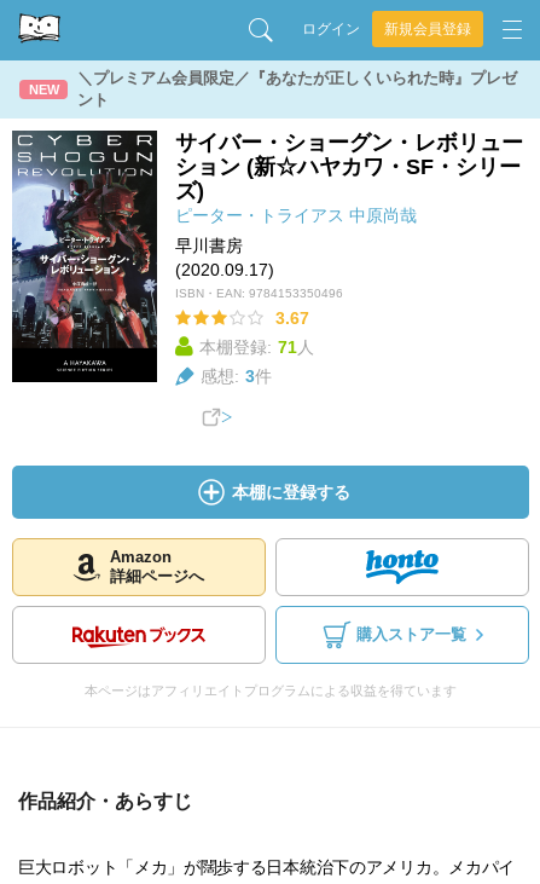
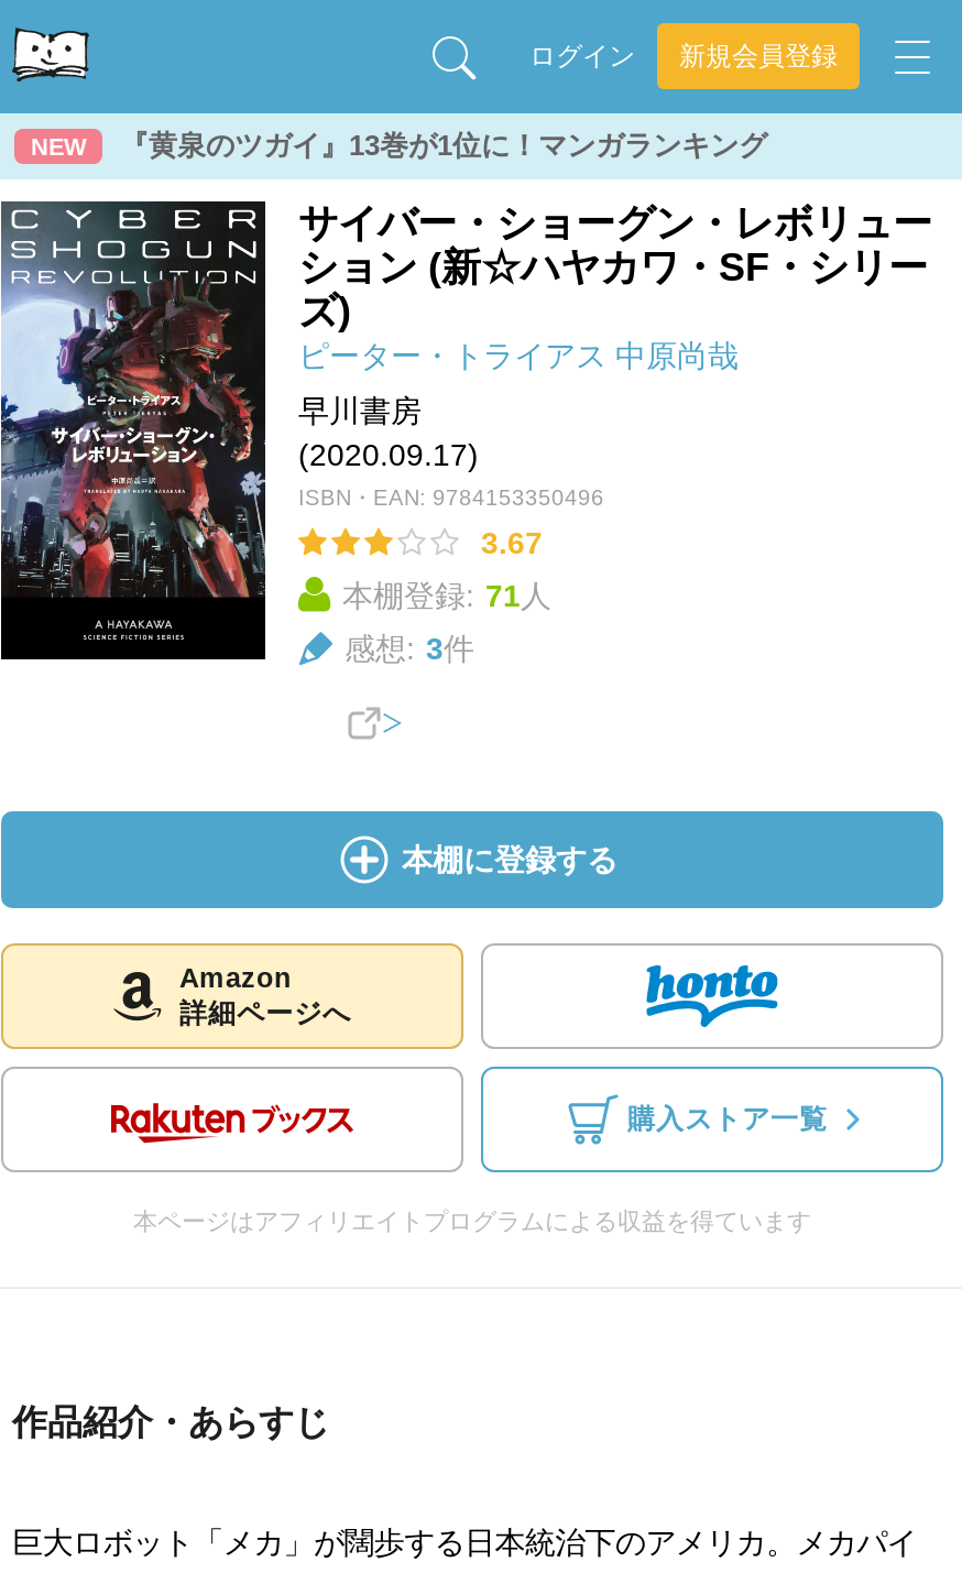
- ＼プレミアム会員限定／『あなたが正しくいられた時』プレゼ
- ント
+ 『黄泉のツガイ』13巻が1位に！マンガランキング
